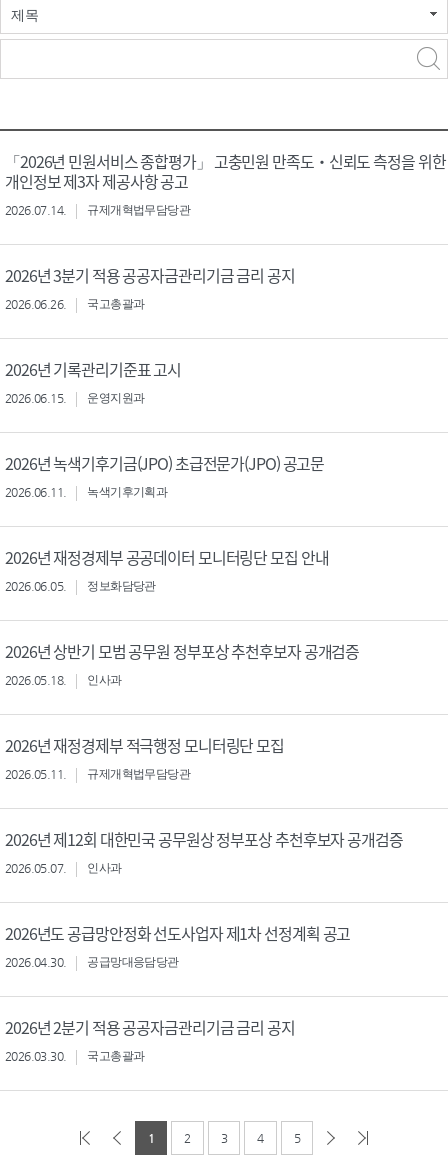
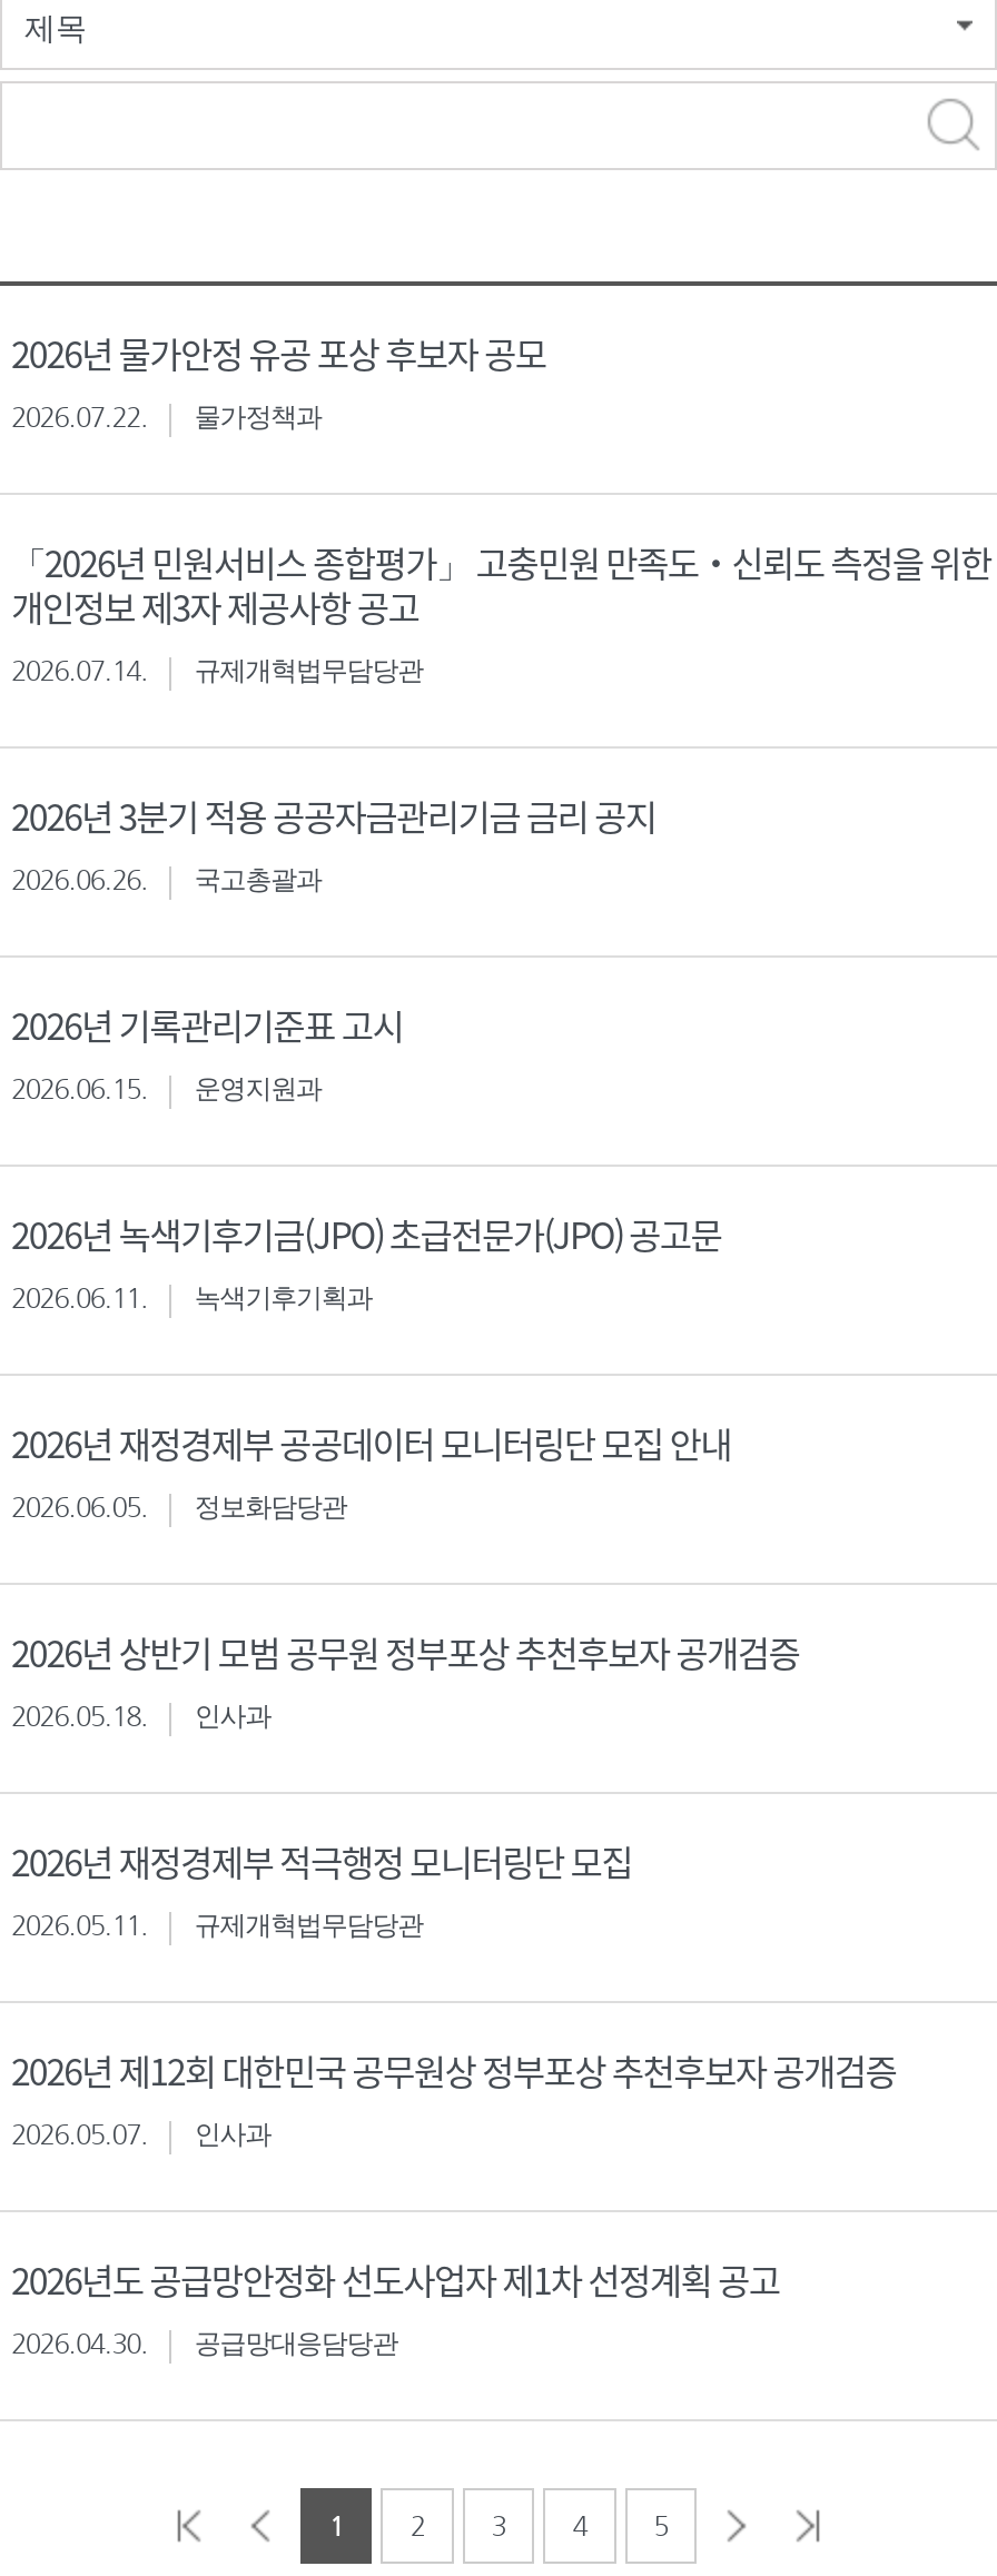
+ 2026년 물가안정 유공 포상 후보자 공모
+ 2026.07.22.
+ 물가정책과

moved down: 「2026년 민원서비스 종합평가」 고충민원 만족도‧신뢰도 측정을 위한 | 개인정보 제3자 제공사항 공고 | 2026.07.14. | ... | 2026.04.30. | 공급망대응담당관

- 2026년 2분기 적용 공공자금관리기금 금리 공지
- 2026.03.30.
- 국고총괄과
